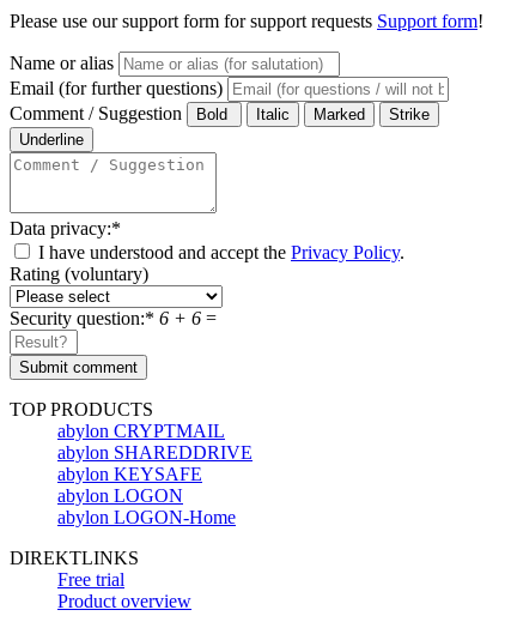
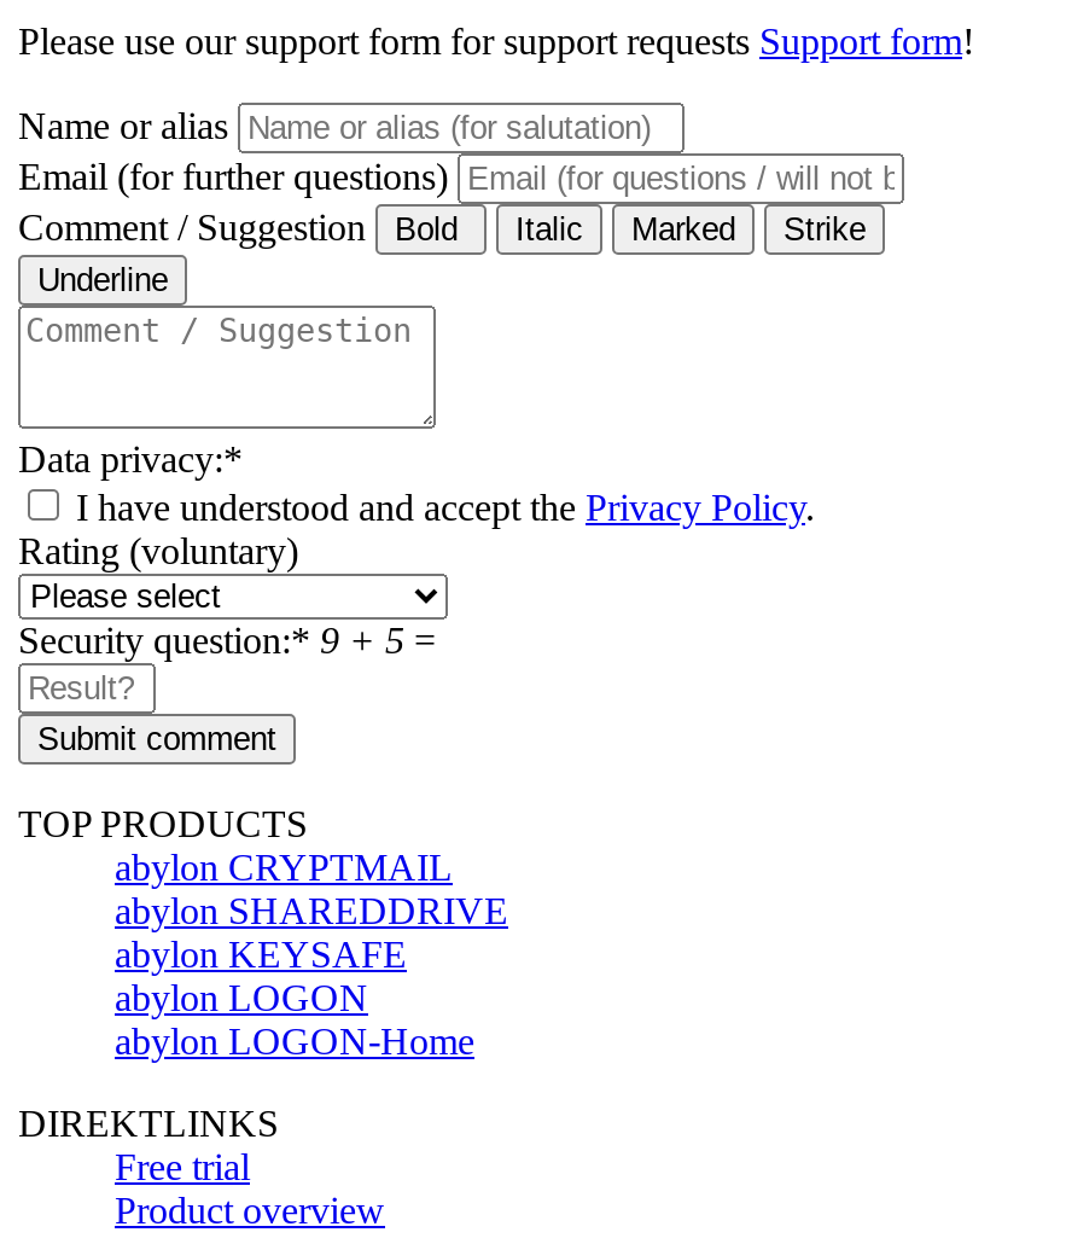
- Security question:* 6 + 6=
+ Security question:* 9 + 5=
